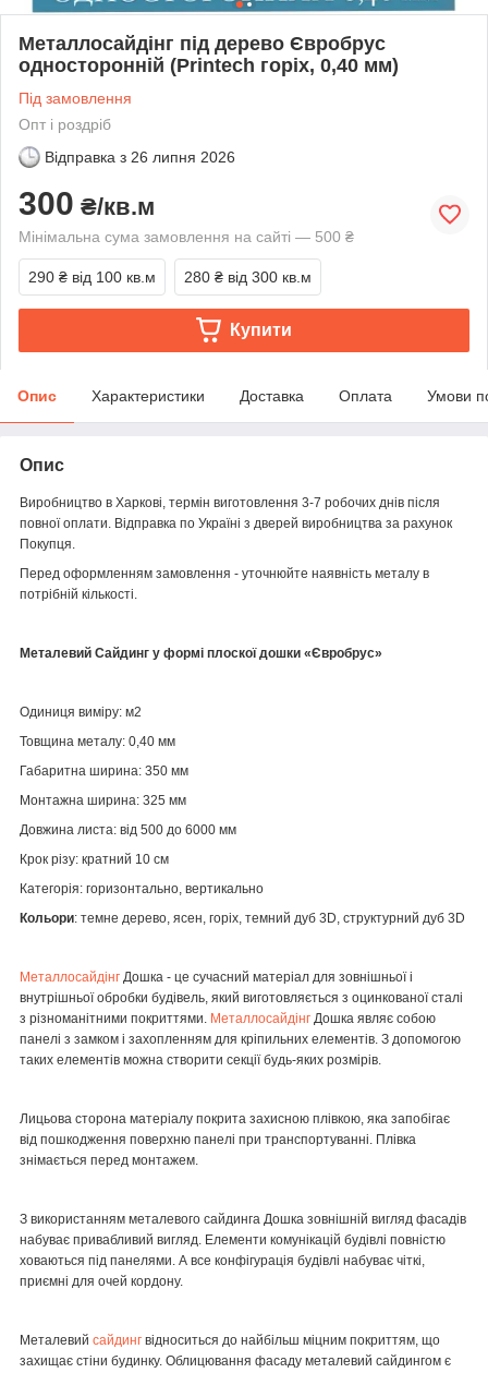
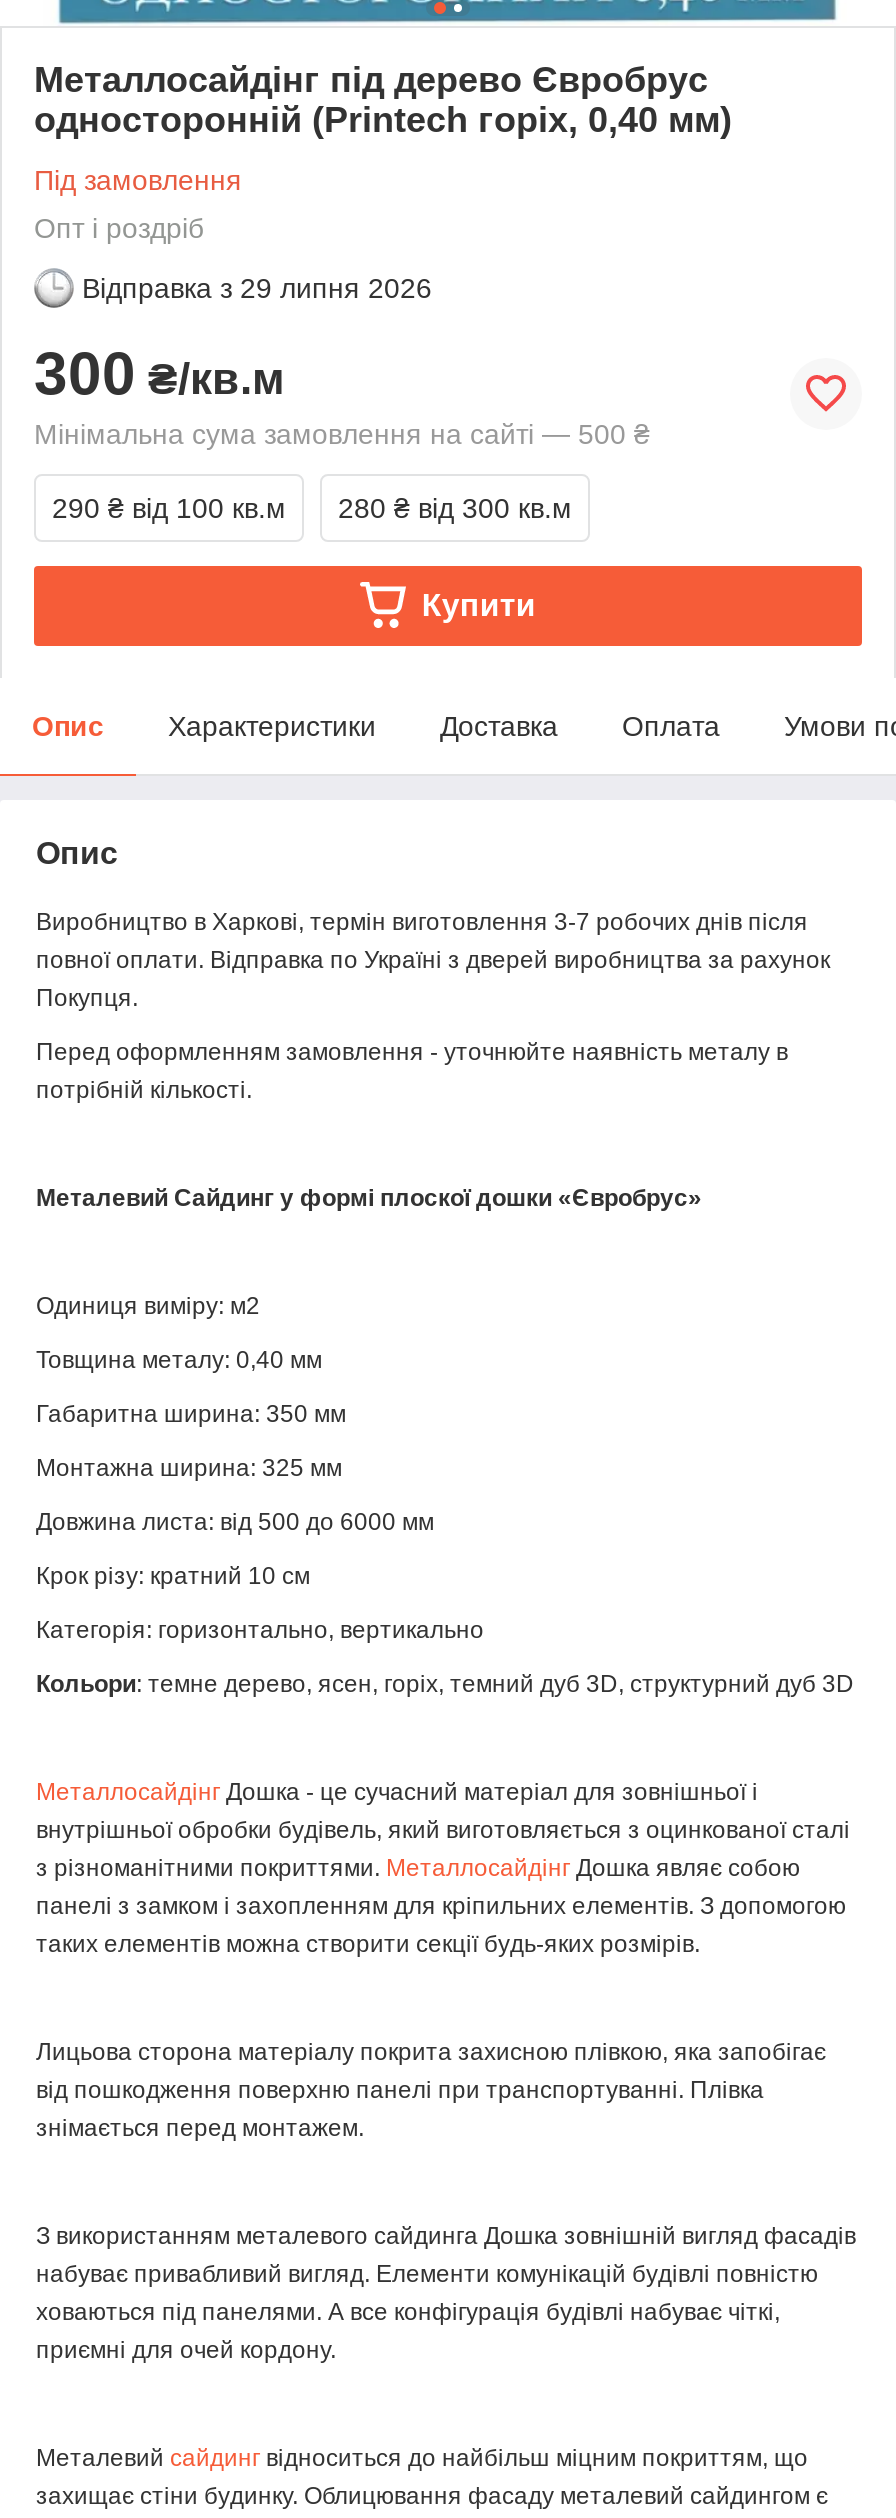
- Відправка з 26 липня 2026
+ Відправка з 29 липня 2026
